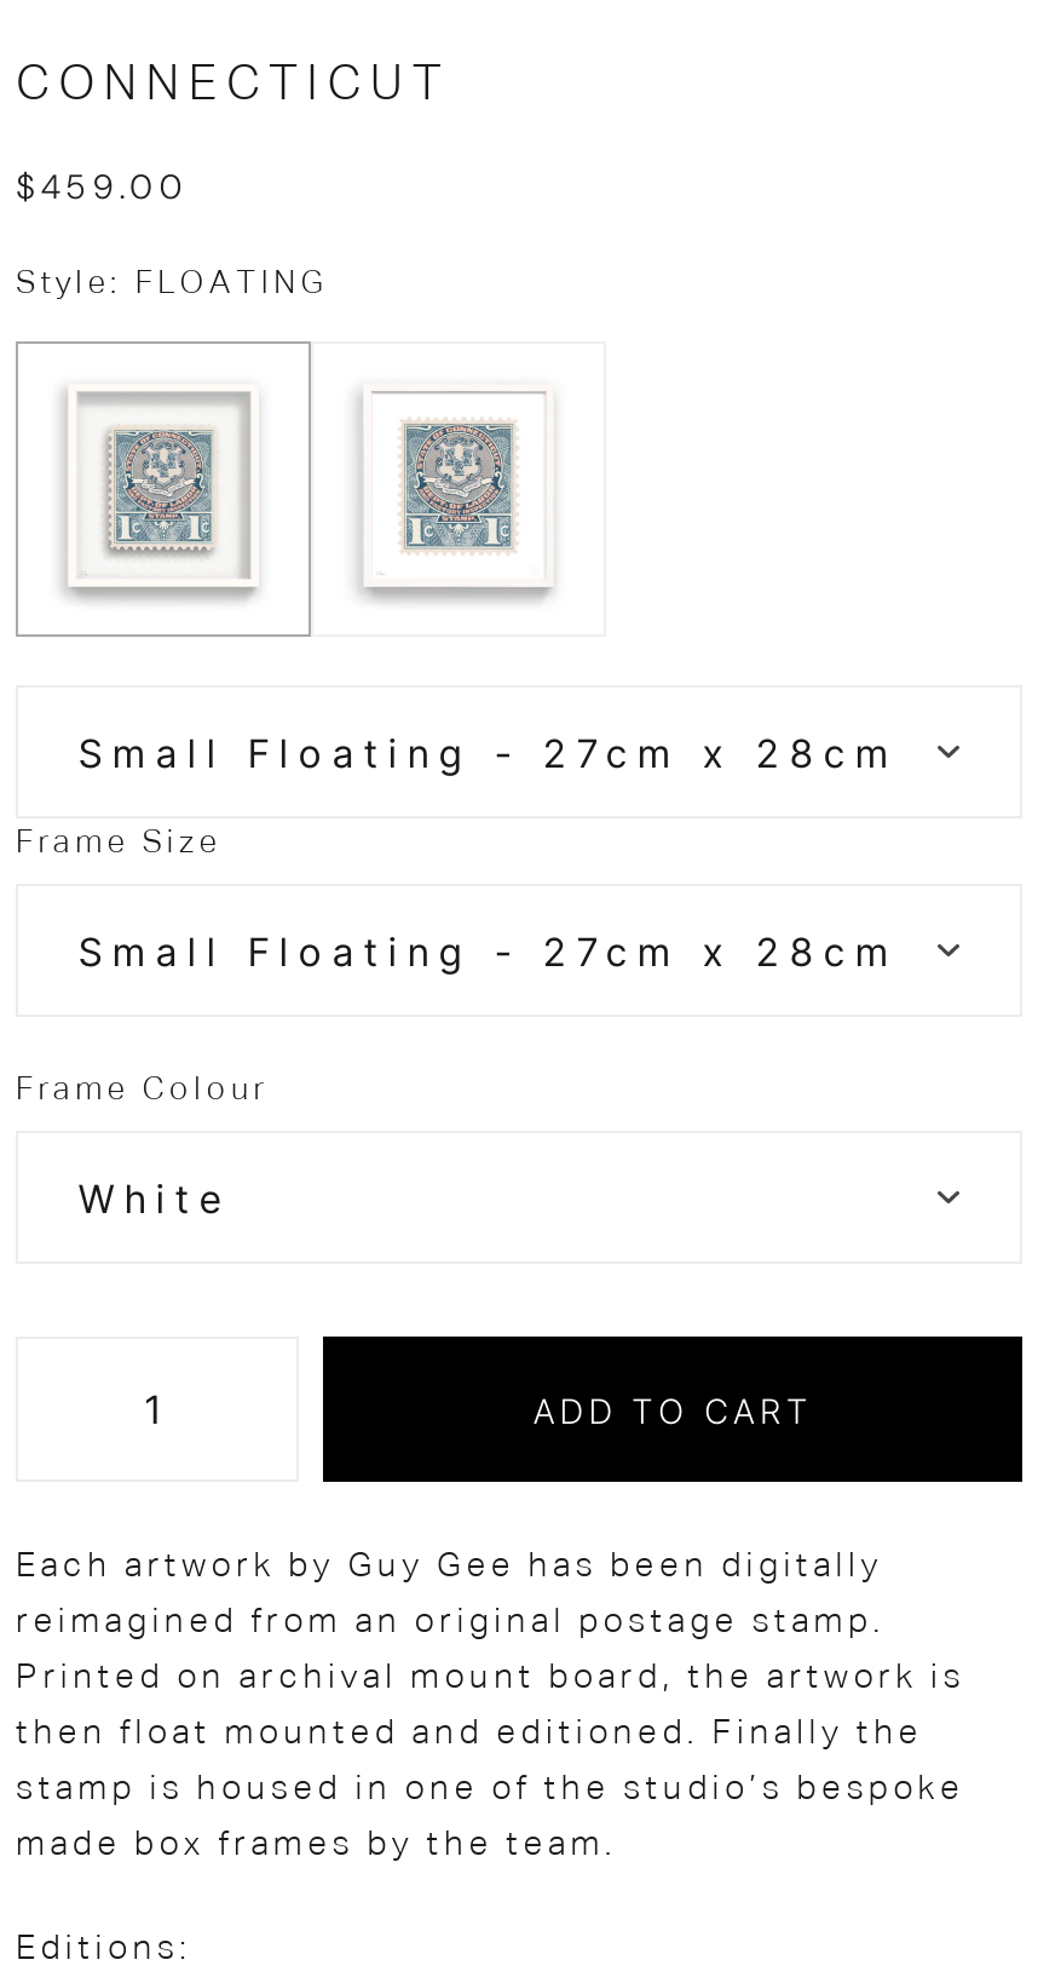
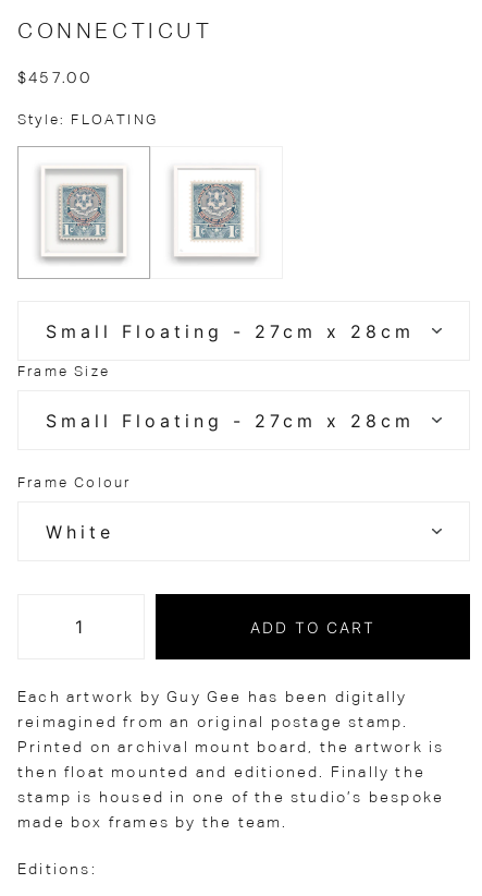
- $459.00
+ $457.00
